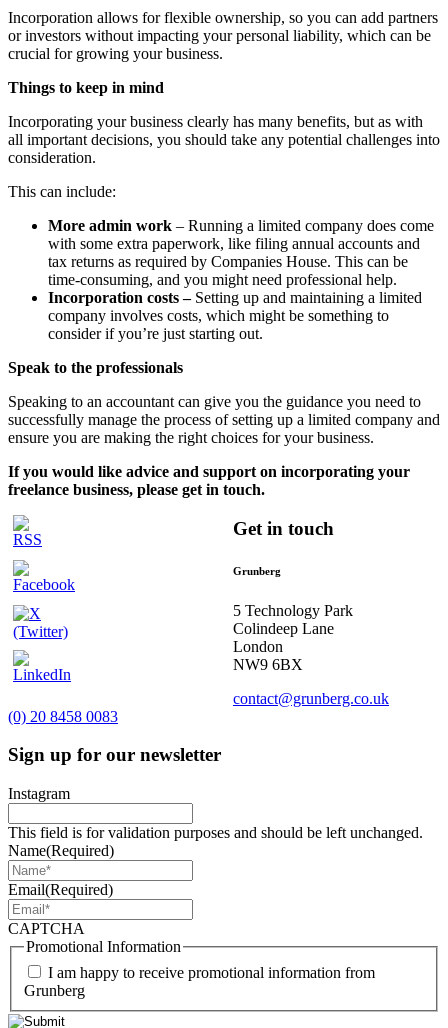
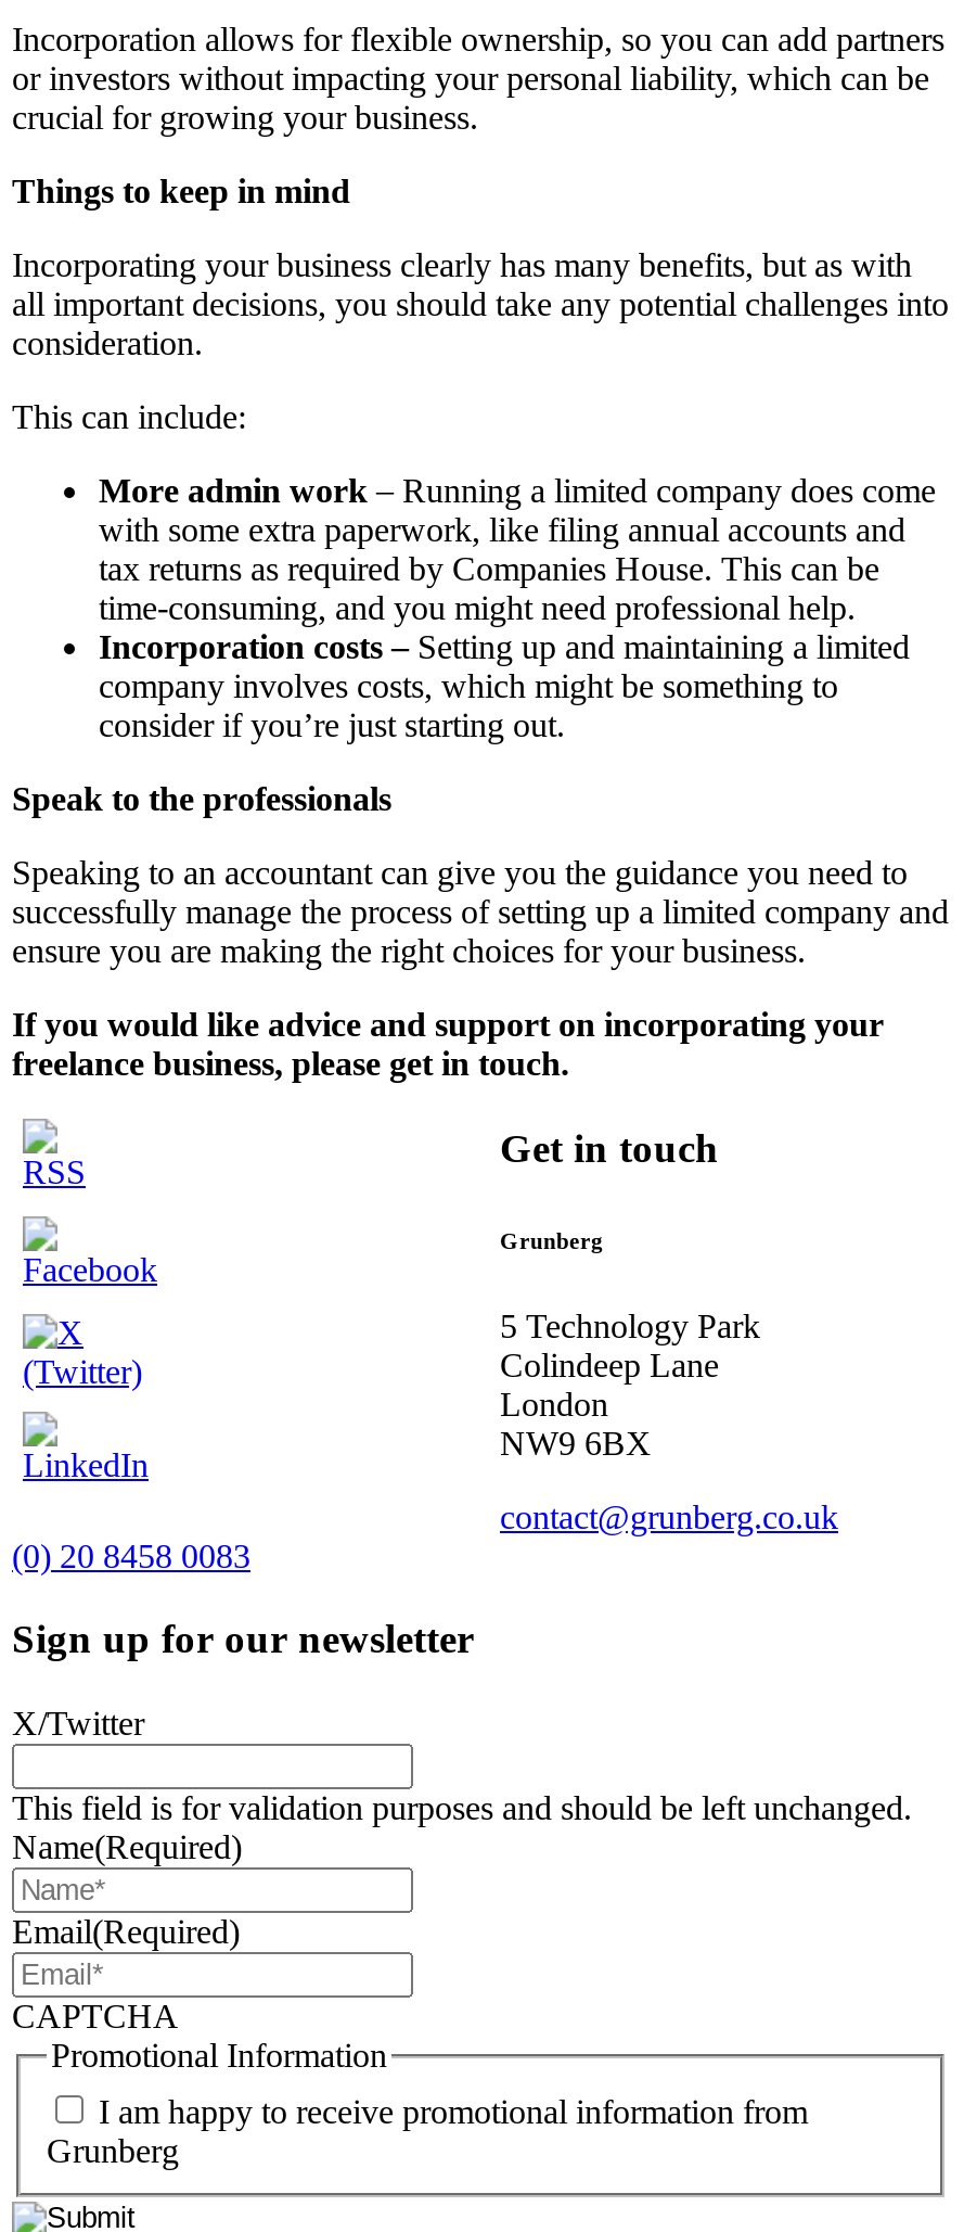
- Instagram
+ X/Twitter
